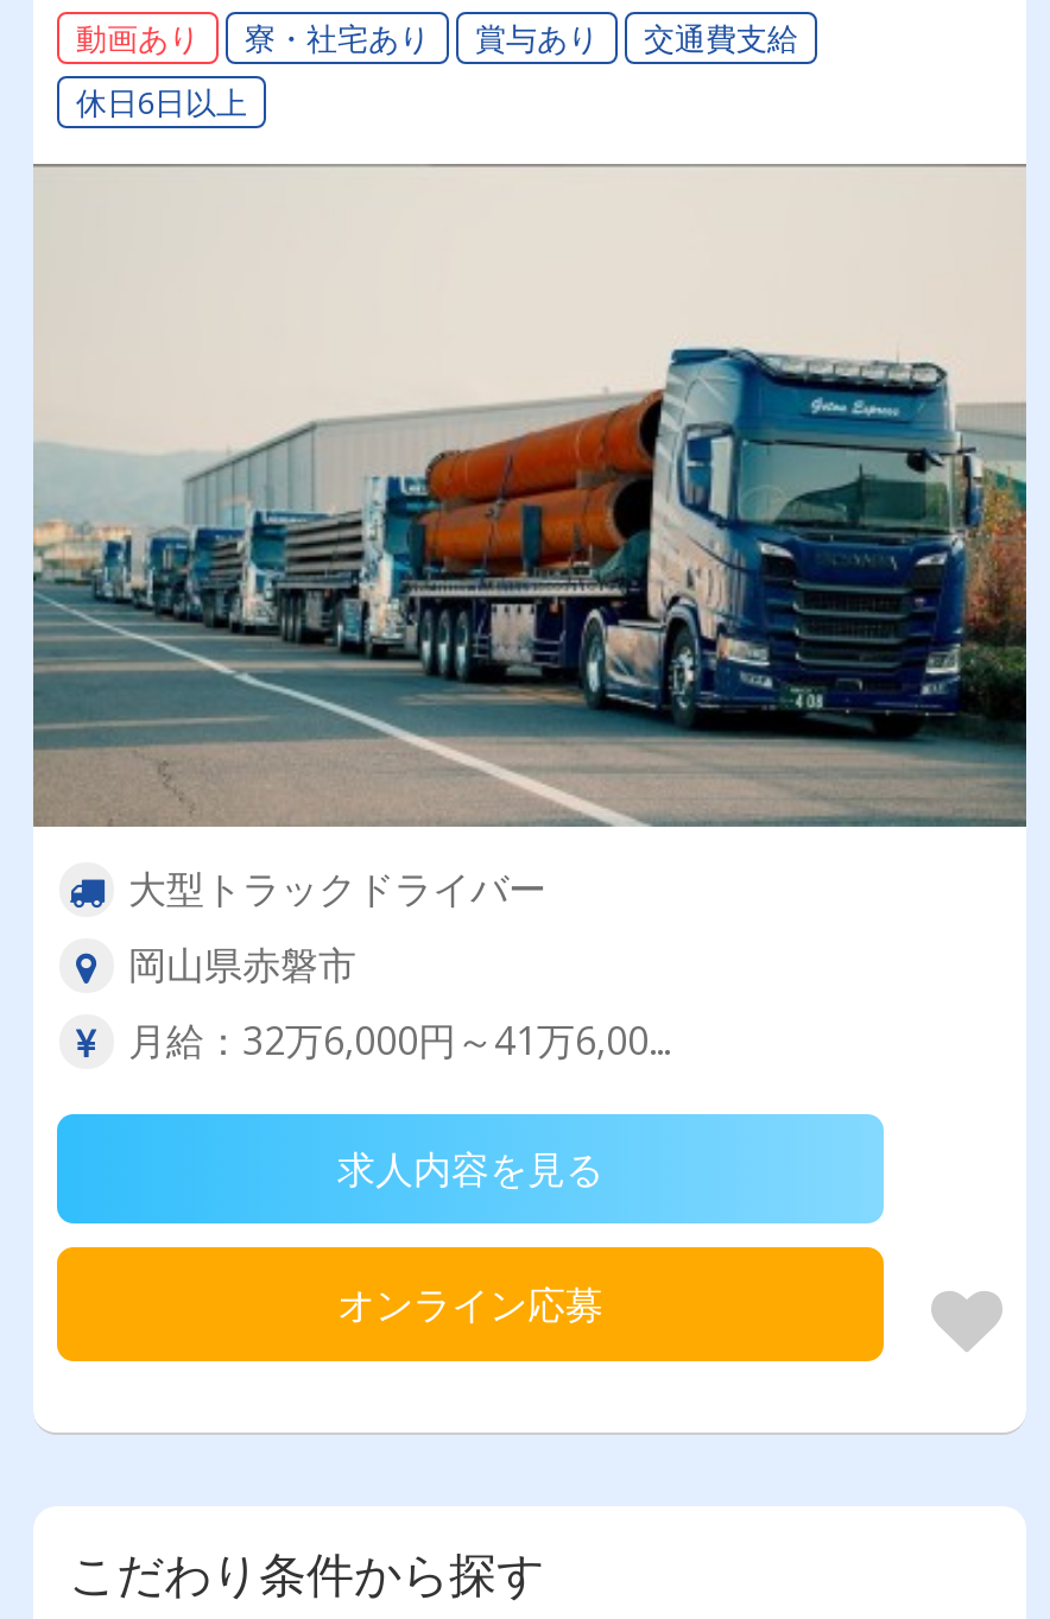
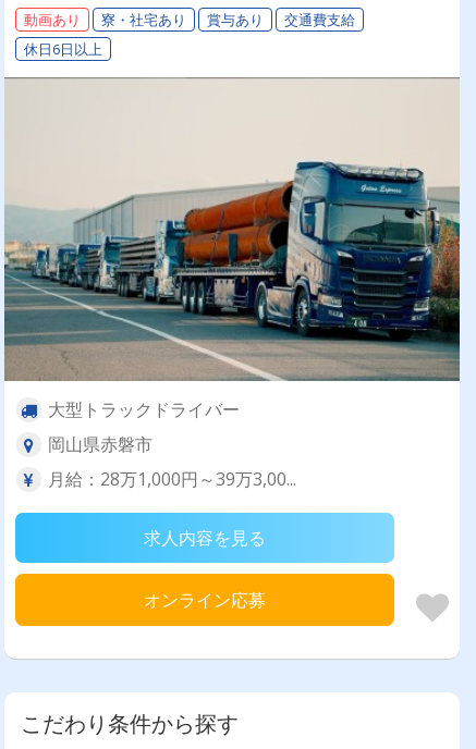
- 月給：32万6,000円～41万6,00...
+ 月給：28万1,000円～39万3,00...
